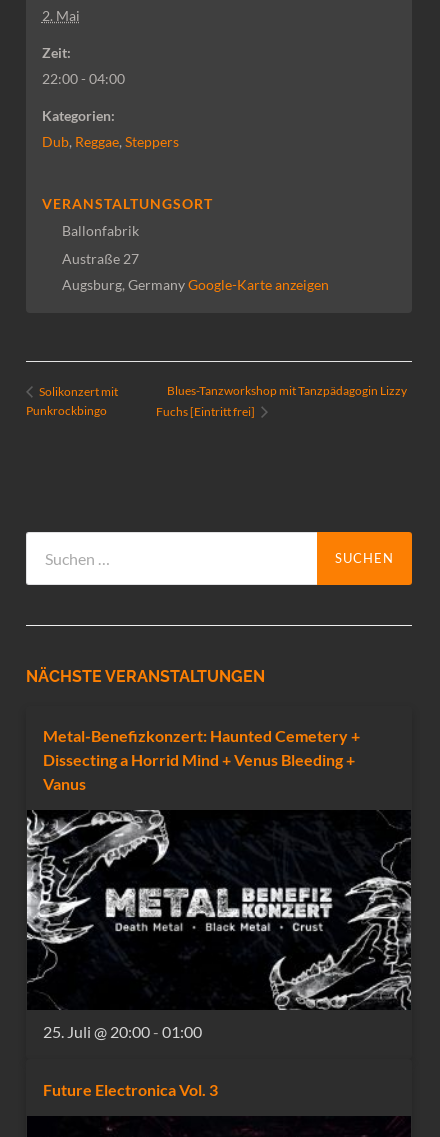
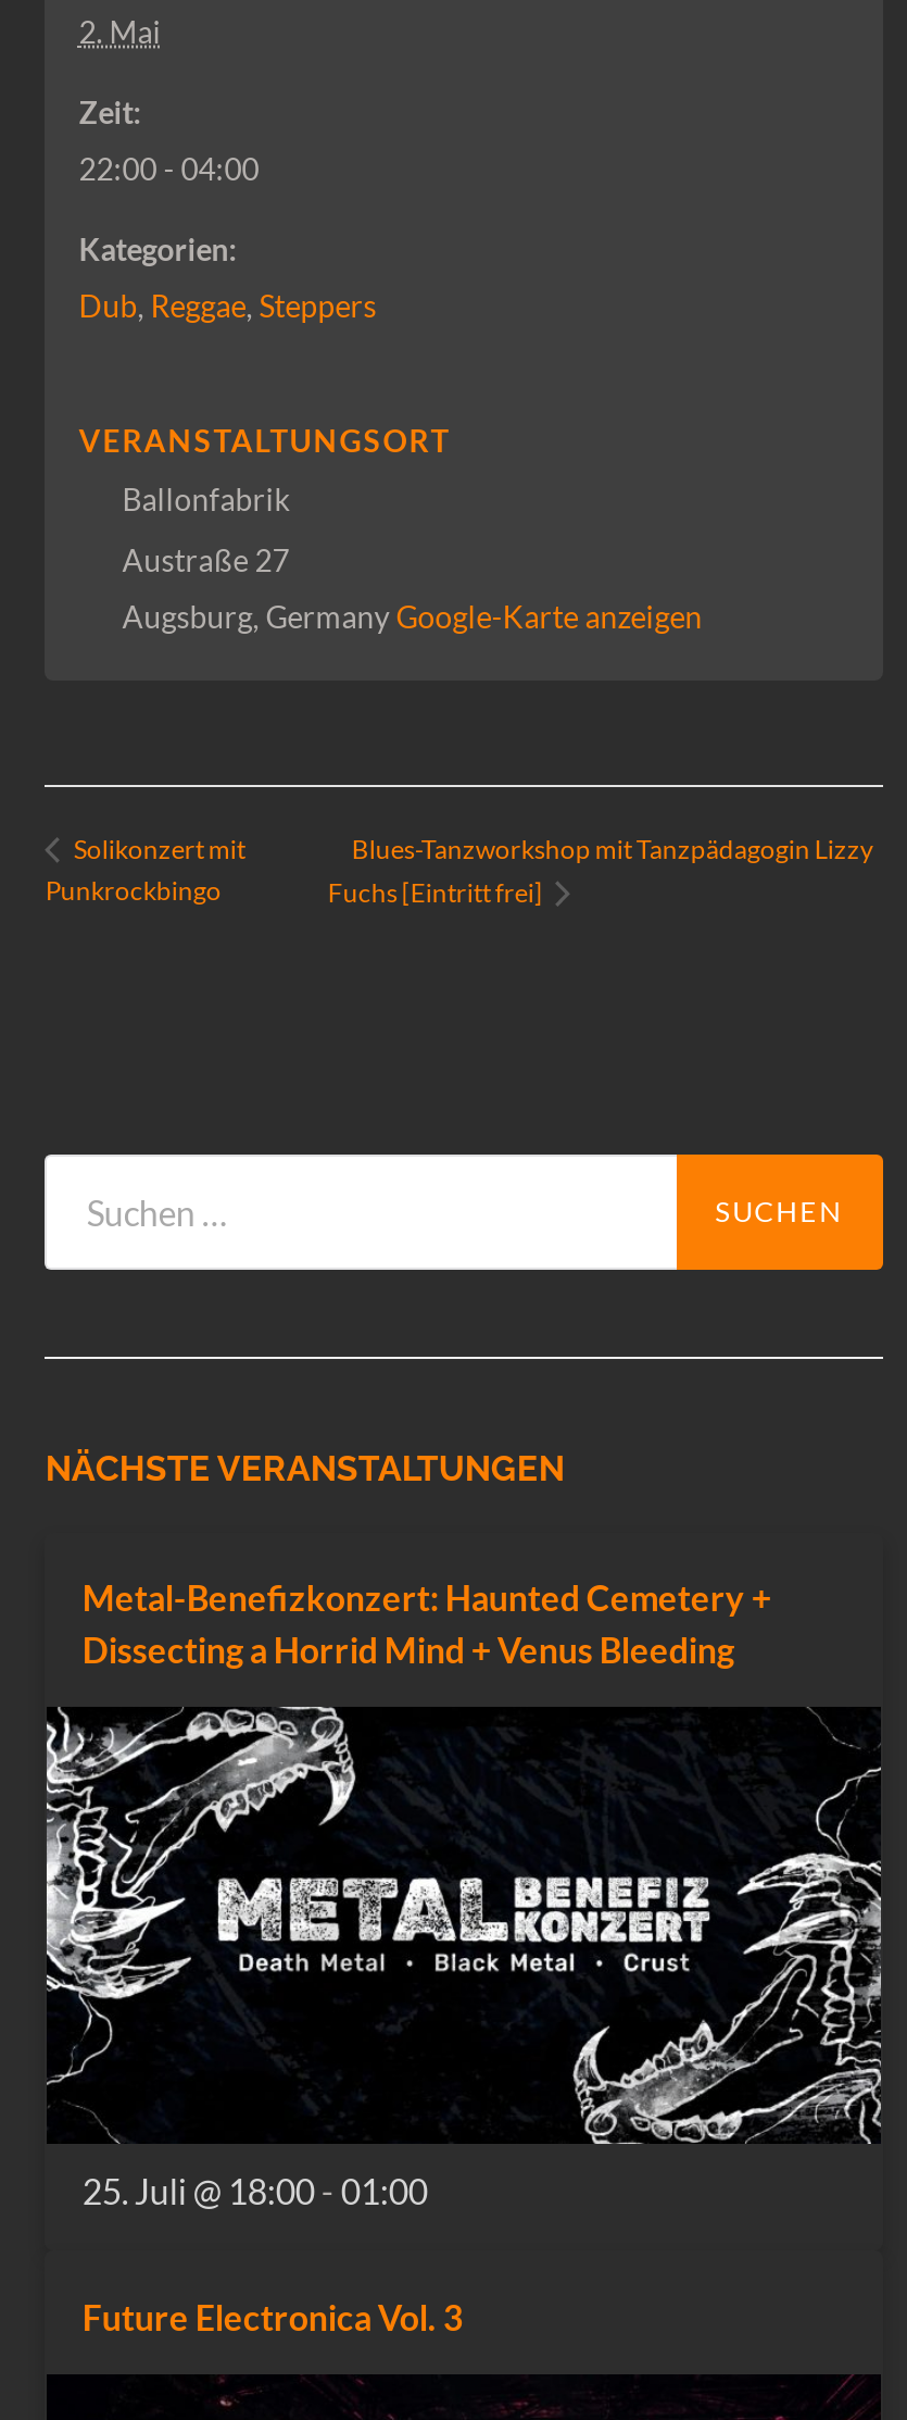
- Dissecting a Horrid Mind + Venus Bleeding +
- Vanus
+ Dissecting a Horrid Mind + Venus Bleeding

- 25. Juli @ 20:00 - 01:00
+ 25. Juli @ 18:00 - 01:00
